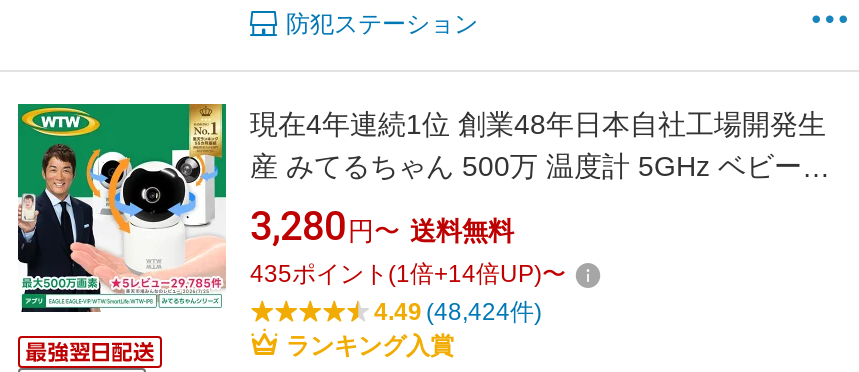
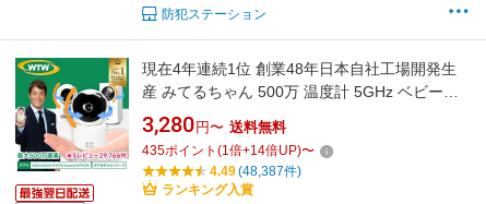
- 4.49 (48,424件)
+ 4.49 (48,387件)
